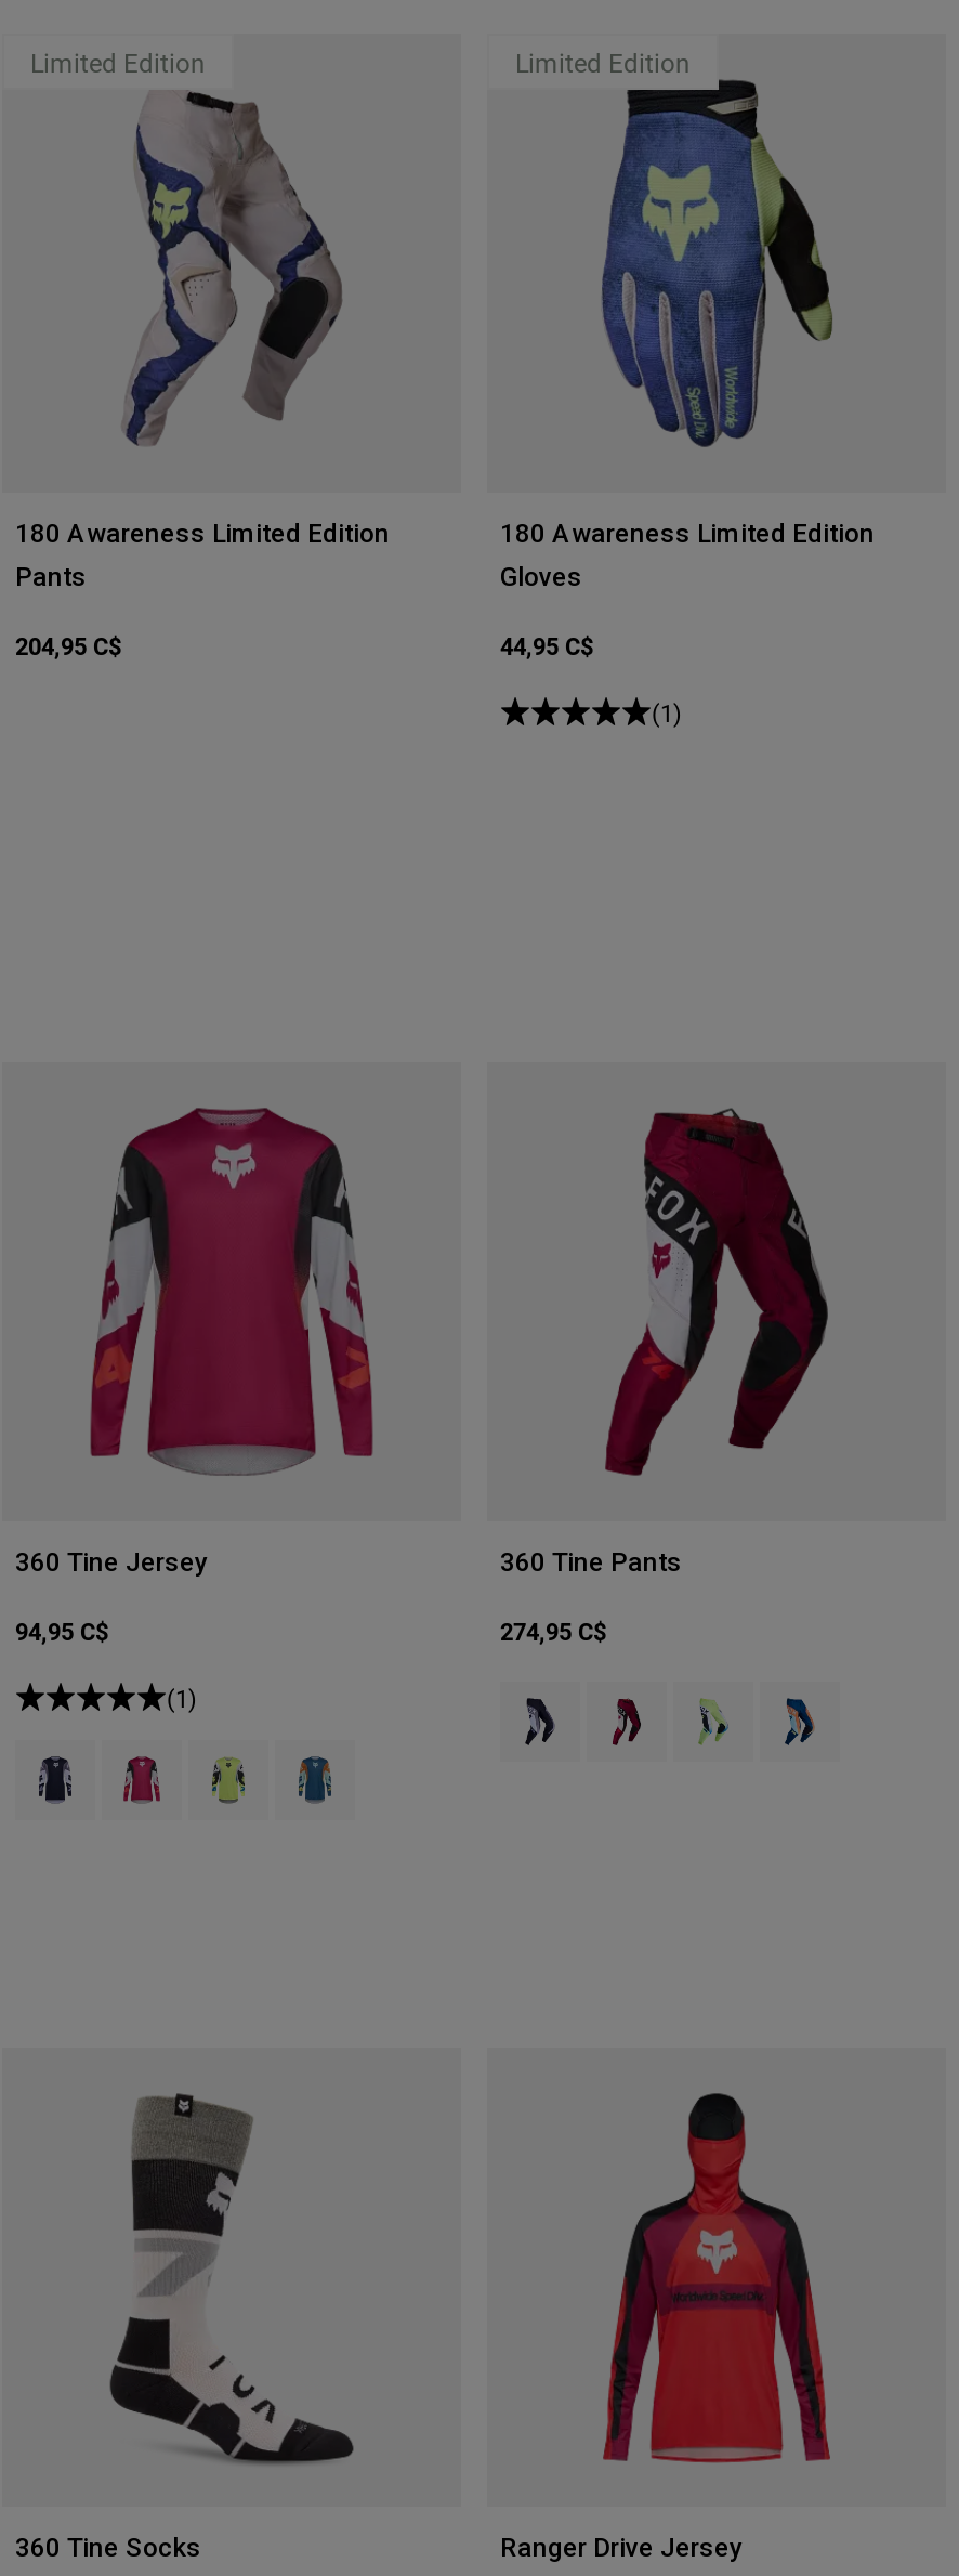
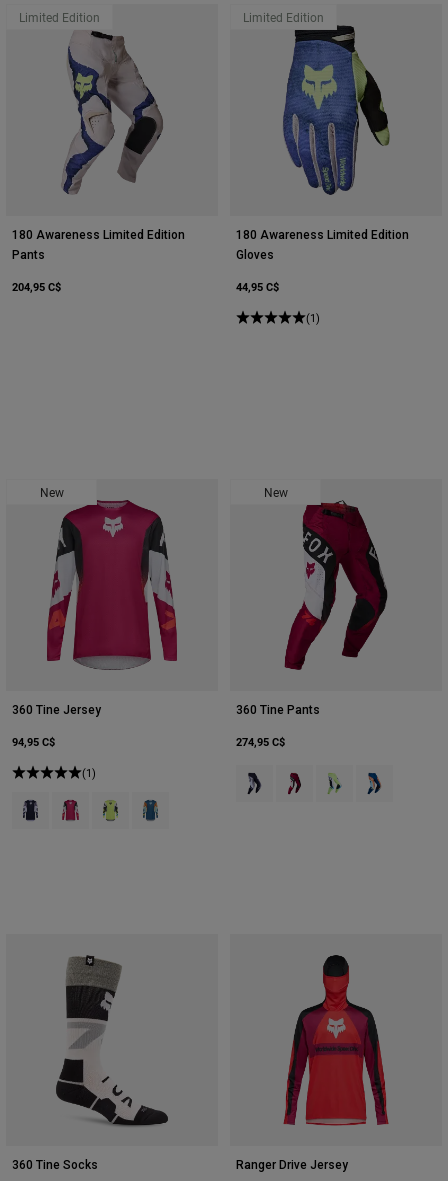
+ New

+ New
